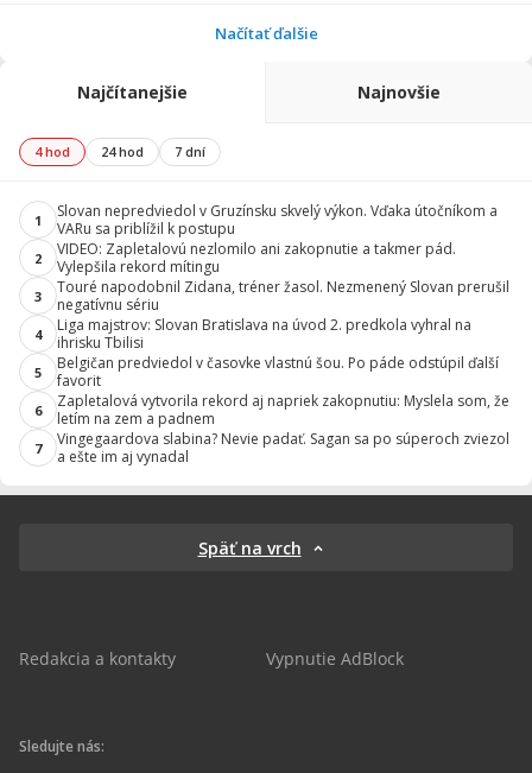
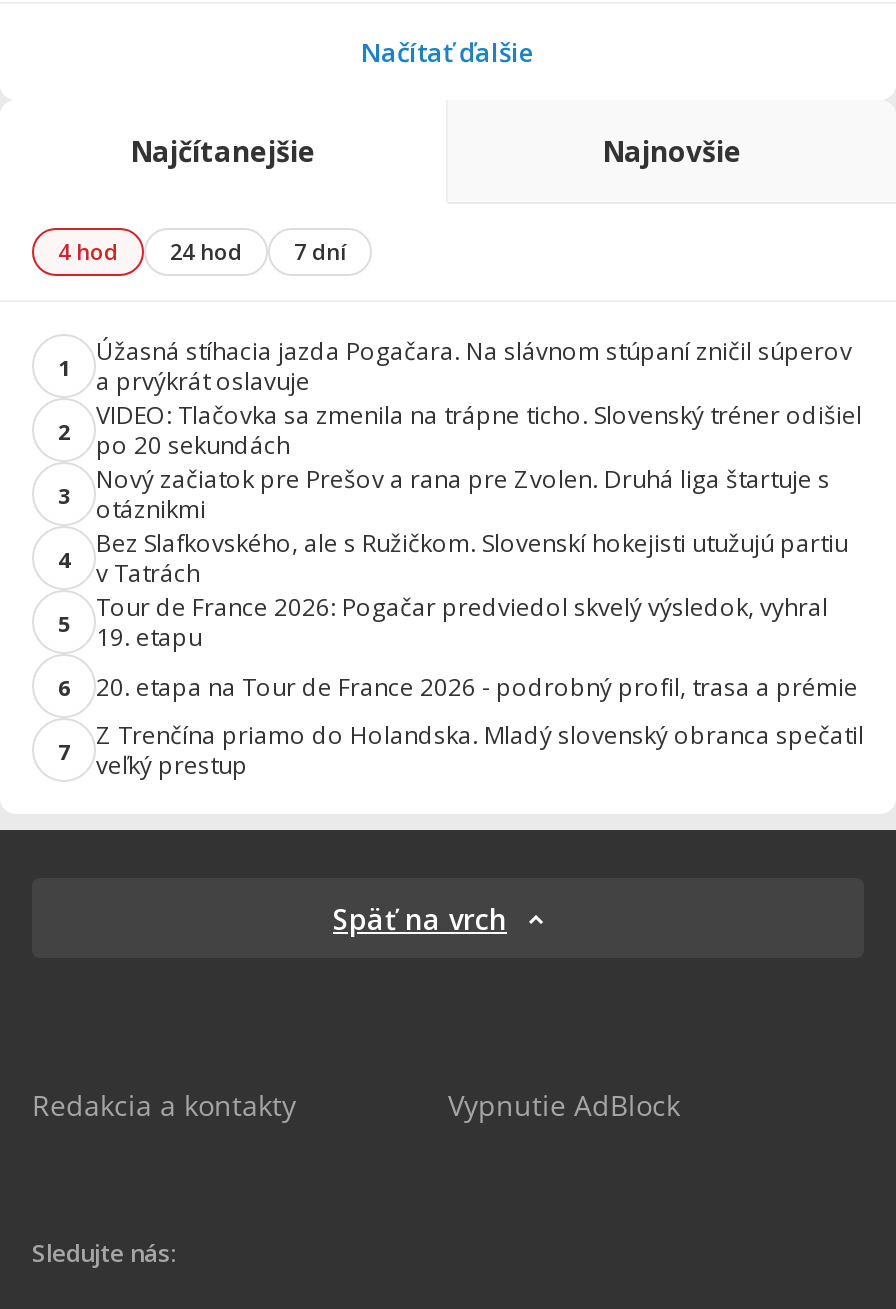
- Slovan nepredviedol v Gruzínsku skvelý výkon. Vďaka útočníkom a
- VARu sa priblížil k postupu
+ Úžasná stíhacia jazda Pogačara. Na slávnom stúpaní zničil súperov
+ a prvýkrát oslavuje

- VIDEO: Zapletalovú nezlomilo ani zakopnutie a takmer pád.
- Vylepšila rekord mítingu
+ VIDEO: Tlačovka sa zmenila na trápne ticho. Slovenský tréner odišiel
+ po 20 sekundách

- Touré napodobnil Zidana, tréner žasol. Nezmenený Slovan prerušil
- negatívnu sériu
+ Nový začiatok pre Prešov a rana pre Zvolen. Druhá liga štartuje s
+ otáznikmi

- Liga majstrov: Slovan Bratislava na úvod 2. predkola vyhral na
- ihrisku Tbilisi
+ Bez Slafkovského, ale s Ružičkom. Slovenskí hokejisti utužujú partiu
+ v Tatrách

- Belgičan predviedol v časovke vlastnú šou. Po páde odstúpil ďalší
- favorit
+ Tour de France 2026: Pogačar predviedol skvelý výsledok, vyhral
+ 19. etapu

- Zapletalová vytvorila rekord aj napriek zakopnutiu: Myslela som, že
- letím na zem a padnem
+ 20. etapa na Tour de France 2026 - podrobný profil, trasa a prémie

- Vingegaardova slabina? Nevie padať. Sagan sa po súperoch zviezol
- a ešte im aj vynadal
+ Z Trenčína priamo do Holandska. Mladý slovenský obranca spečatil
+ veľký prestup
